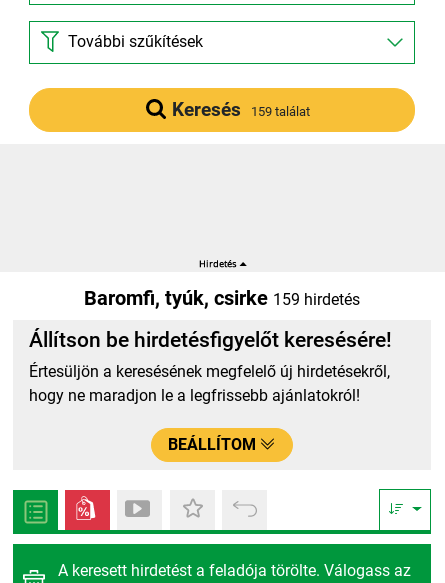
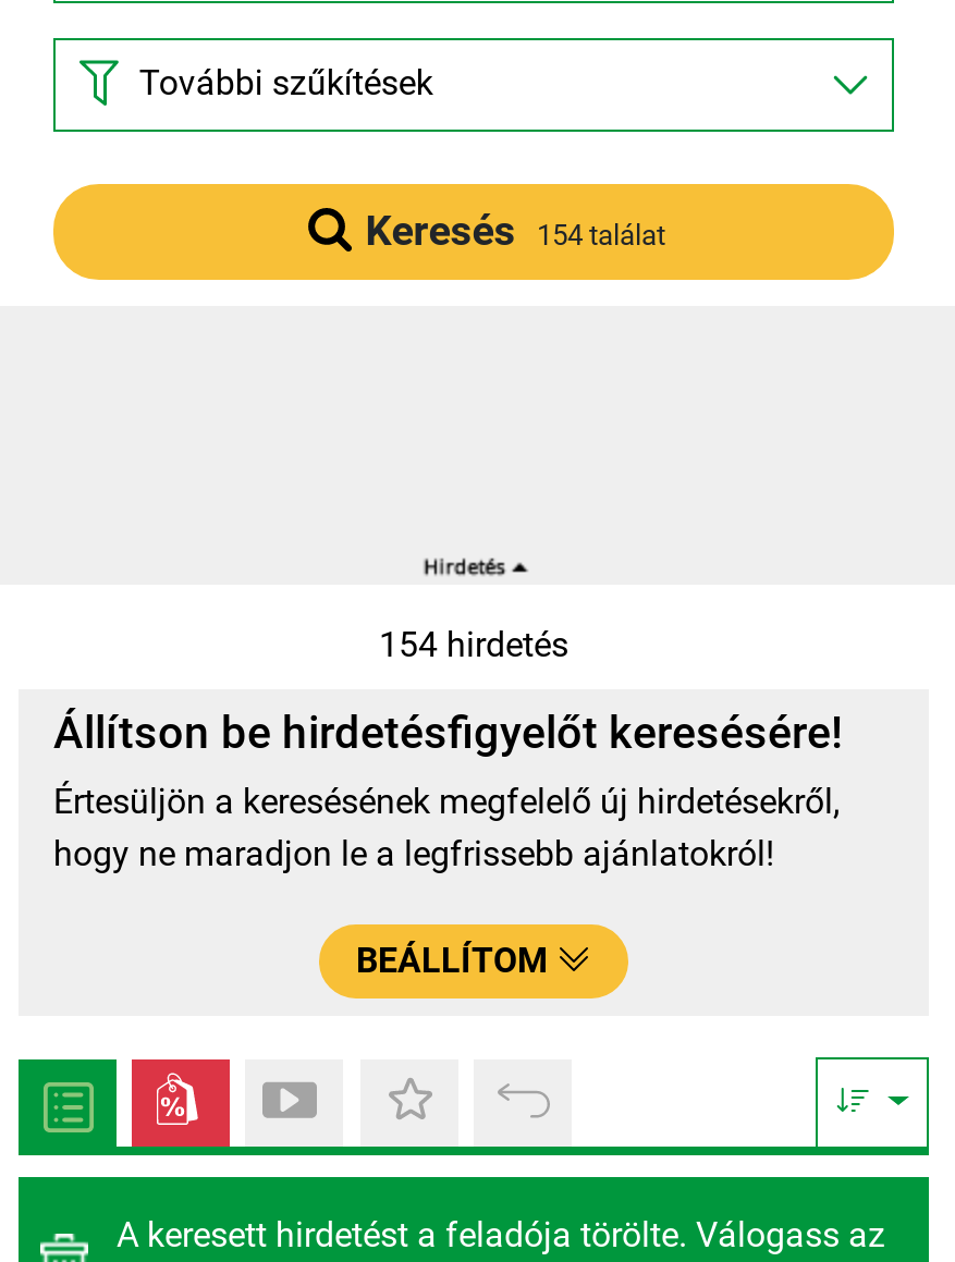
- Keresés 159 találat
+ Keresés 154 találat

- Baromfi, tyúk, csirke 159 hirdetés
+ 154 hirdetés
